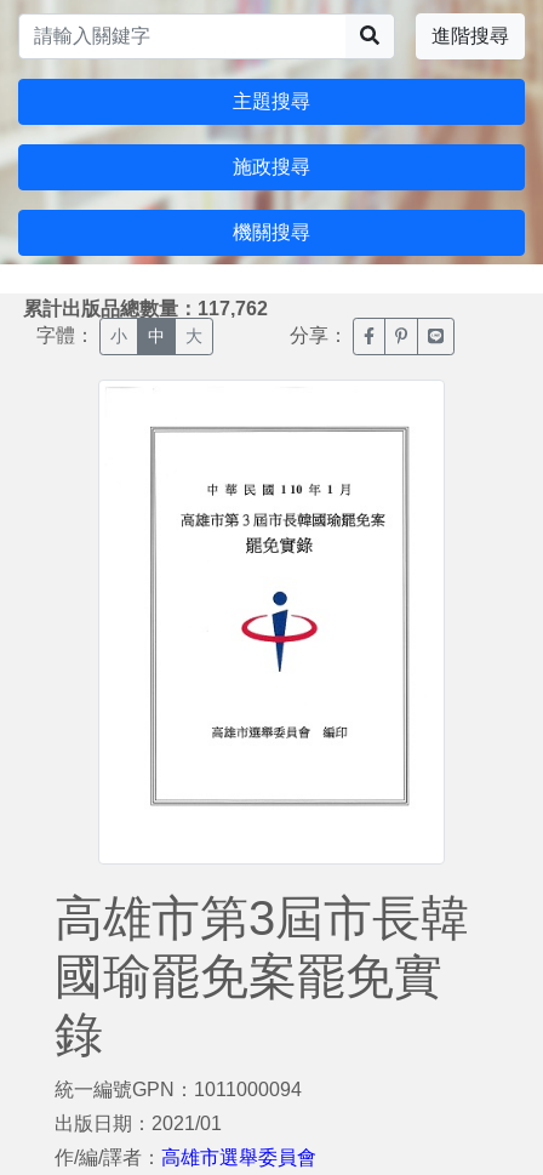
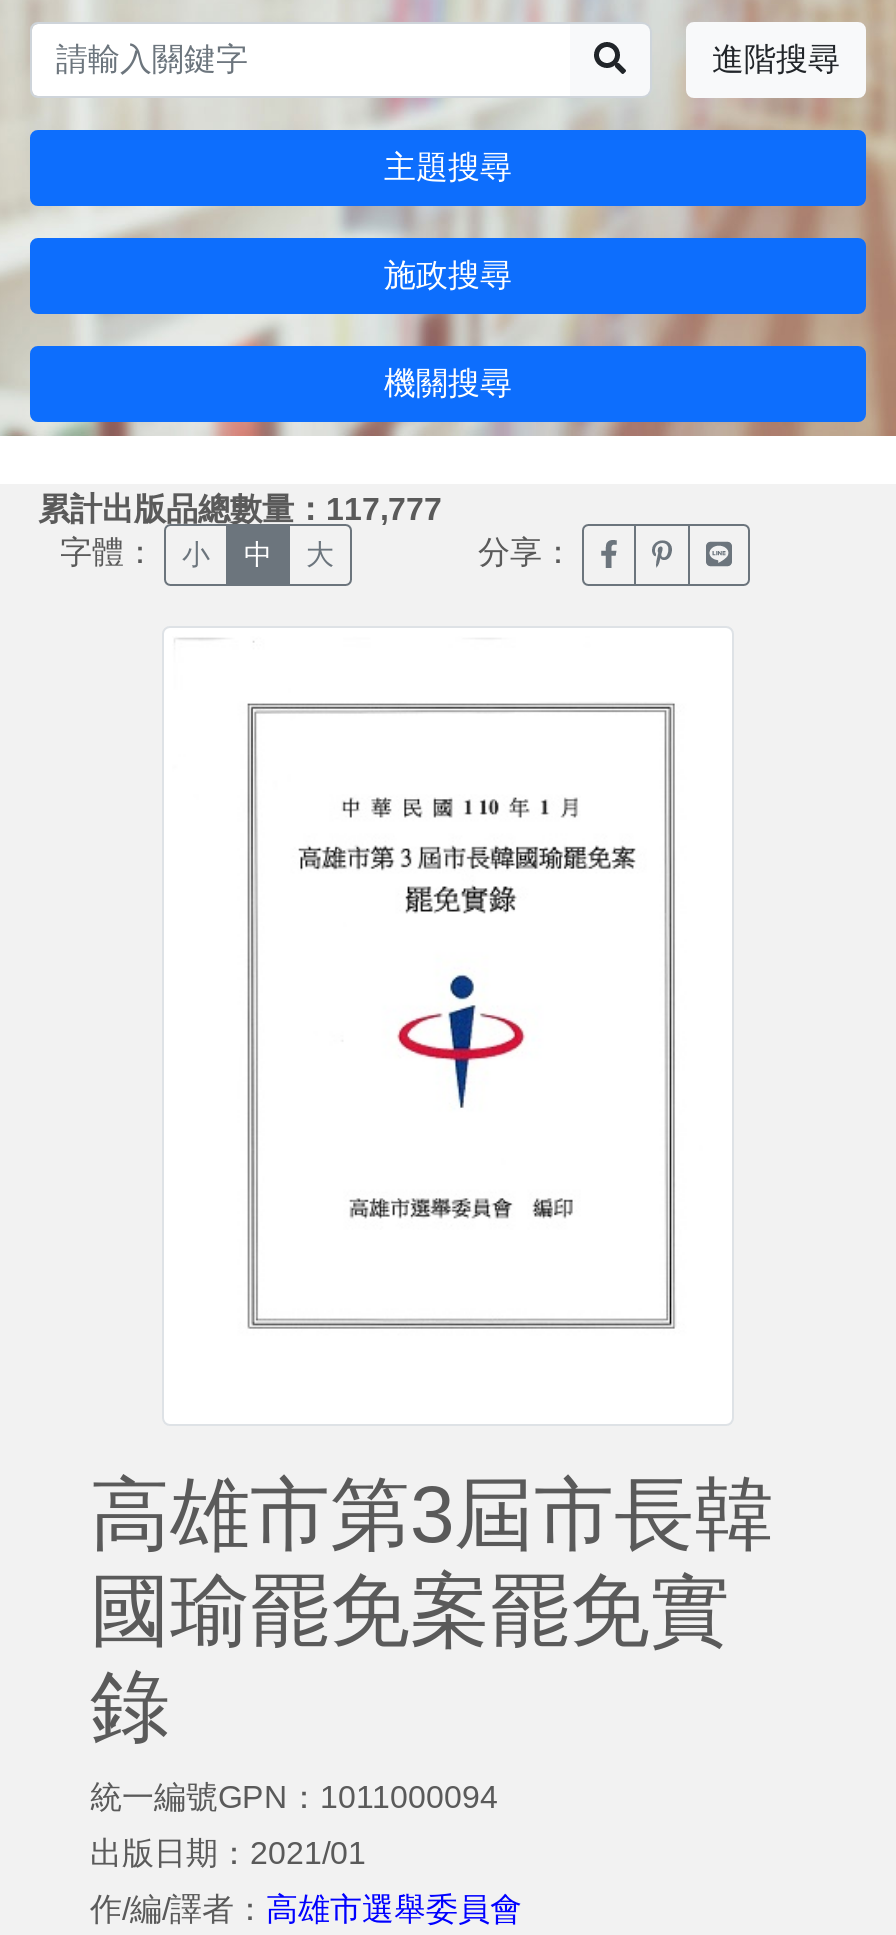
- 累計出版品總數量：117,762
+ 累計出版品總數量：117,777
